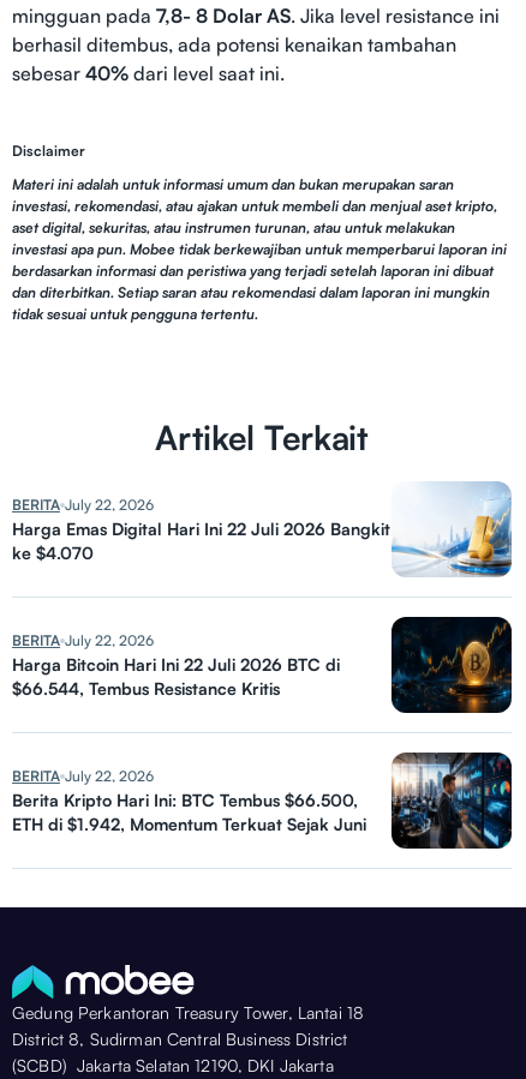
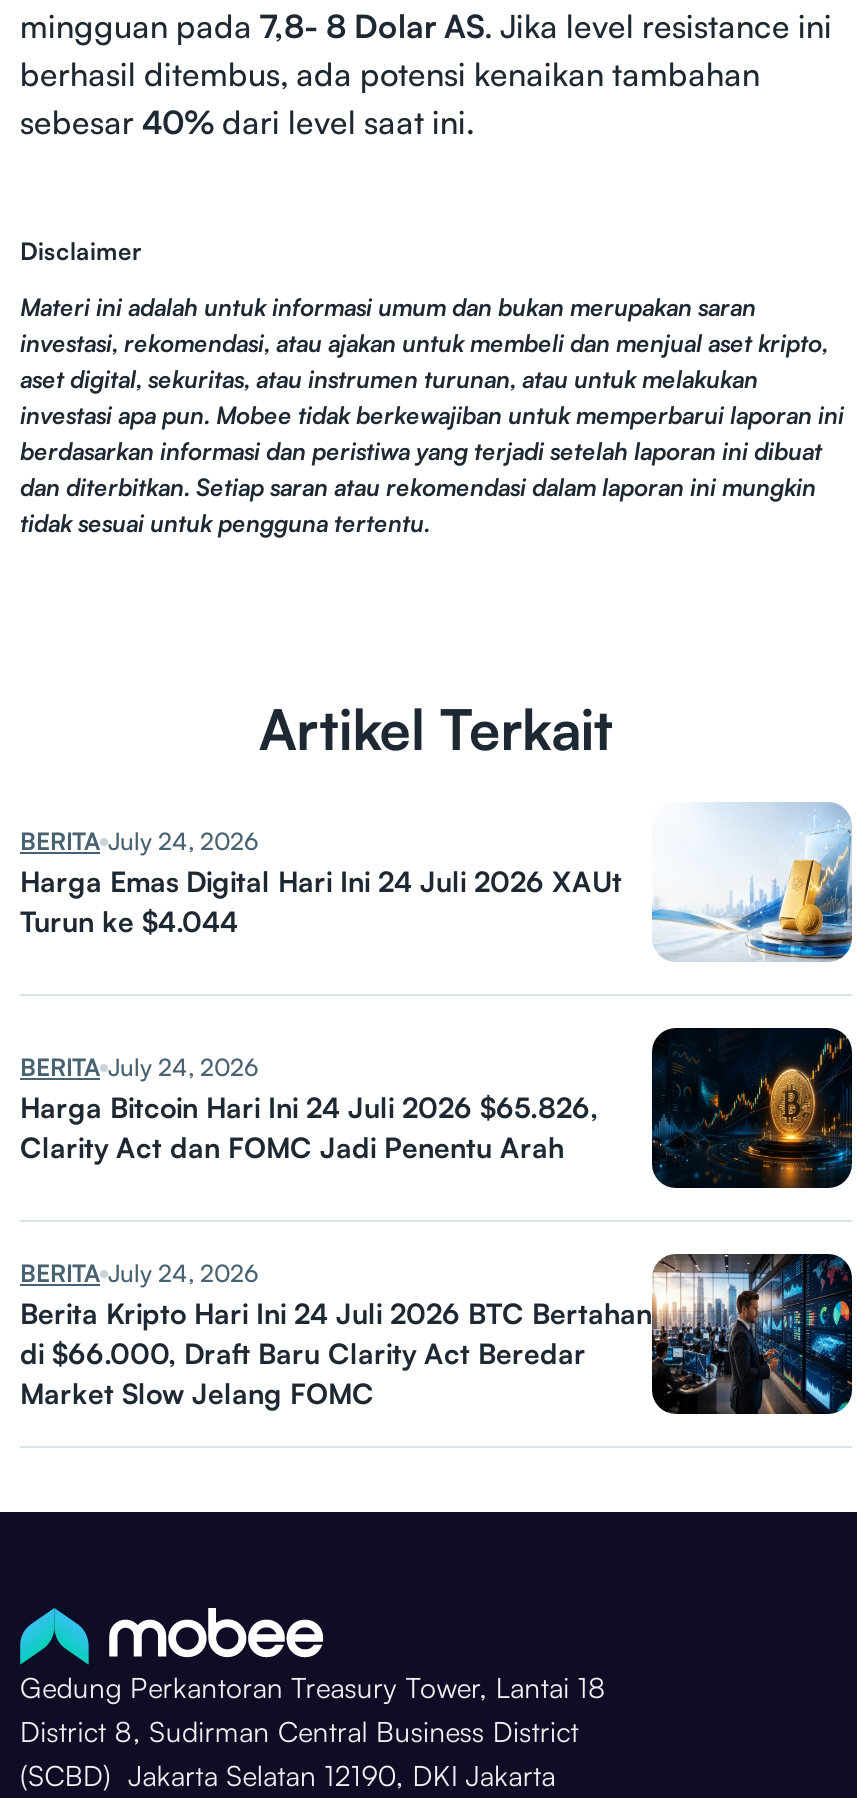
- BERITA July 22, 2026
- Harga Emas Digital Hari Ini 22 Juli 2026 Bangkit
- ke $4.070
+ BERITA July 24, 2026
+ Harga Emas Digital Hari Ini 24 Juli 2026 XAUt
+ Turun ke $4.044

- BERITA July 22, 2026
- Harga Bitcoin Hari Ini 22 Juli 2026 BTC di
- $66.544, Tembus Resistance Kritis
+ BERITA July 24, 2026
+ Harga Bitcoin Hari Ini 24 Juli 2026 $65.826,
+ Clarity Act dan FOMC Jadi Penentu Arah

- BERITA July 22, 2026
- Berita Kripto Hari Ini: BTC Tembus $66.500,
- ETH di $1.942, Momentum Terkuat Sejak Juni
+ BERITA July 24, 2026
+ Berita Kripto Hari Ini 24 Juli 2026 BTC Bertahan
+ di $66.000, Draft Baru Clarity Act Beredar
+ Market Slow Jelang FOMC
